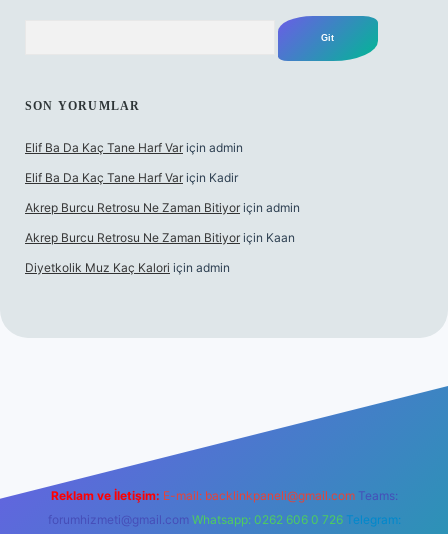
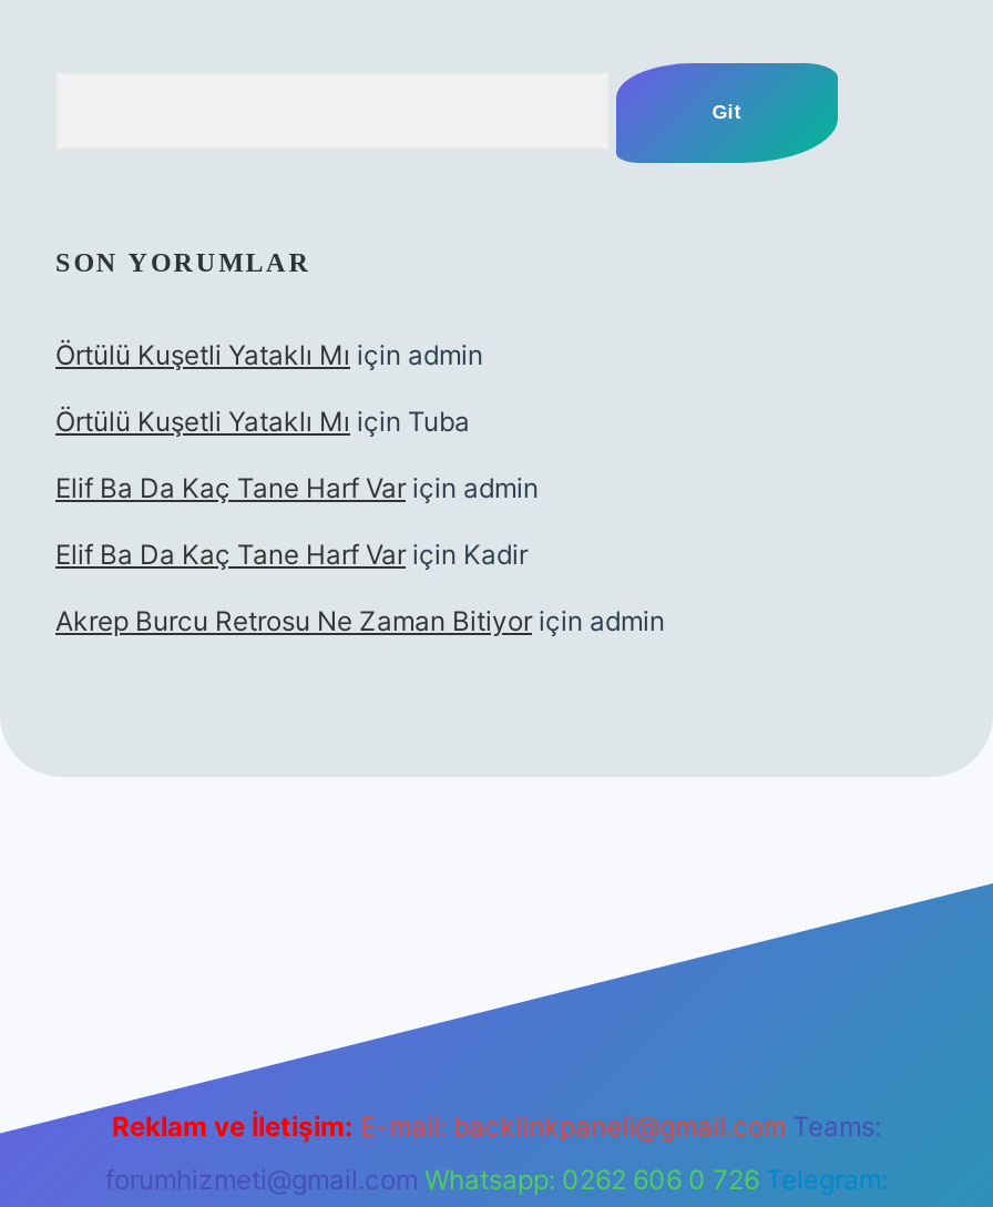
+ Örtülü Kuşetli Yataklı Mı için admin
+ Örtülü Kuşetli Yataklı Mı için Tuba

moved down: Elif Ba Da Kaç Tane Harf Var için admin | Elif Ba Da Kaç Tane Harf Var için Kadir | Akrep Burcu Retrosu Ne Zaman Bitiyor için admin

- Akrep Burcu Retrosu Ne Zaman Bitiyor için Kaan
- Diyetkolik Muz Kaç Kalori için admin
